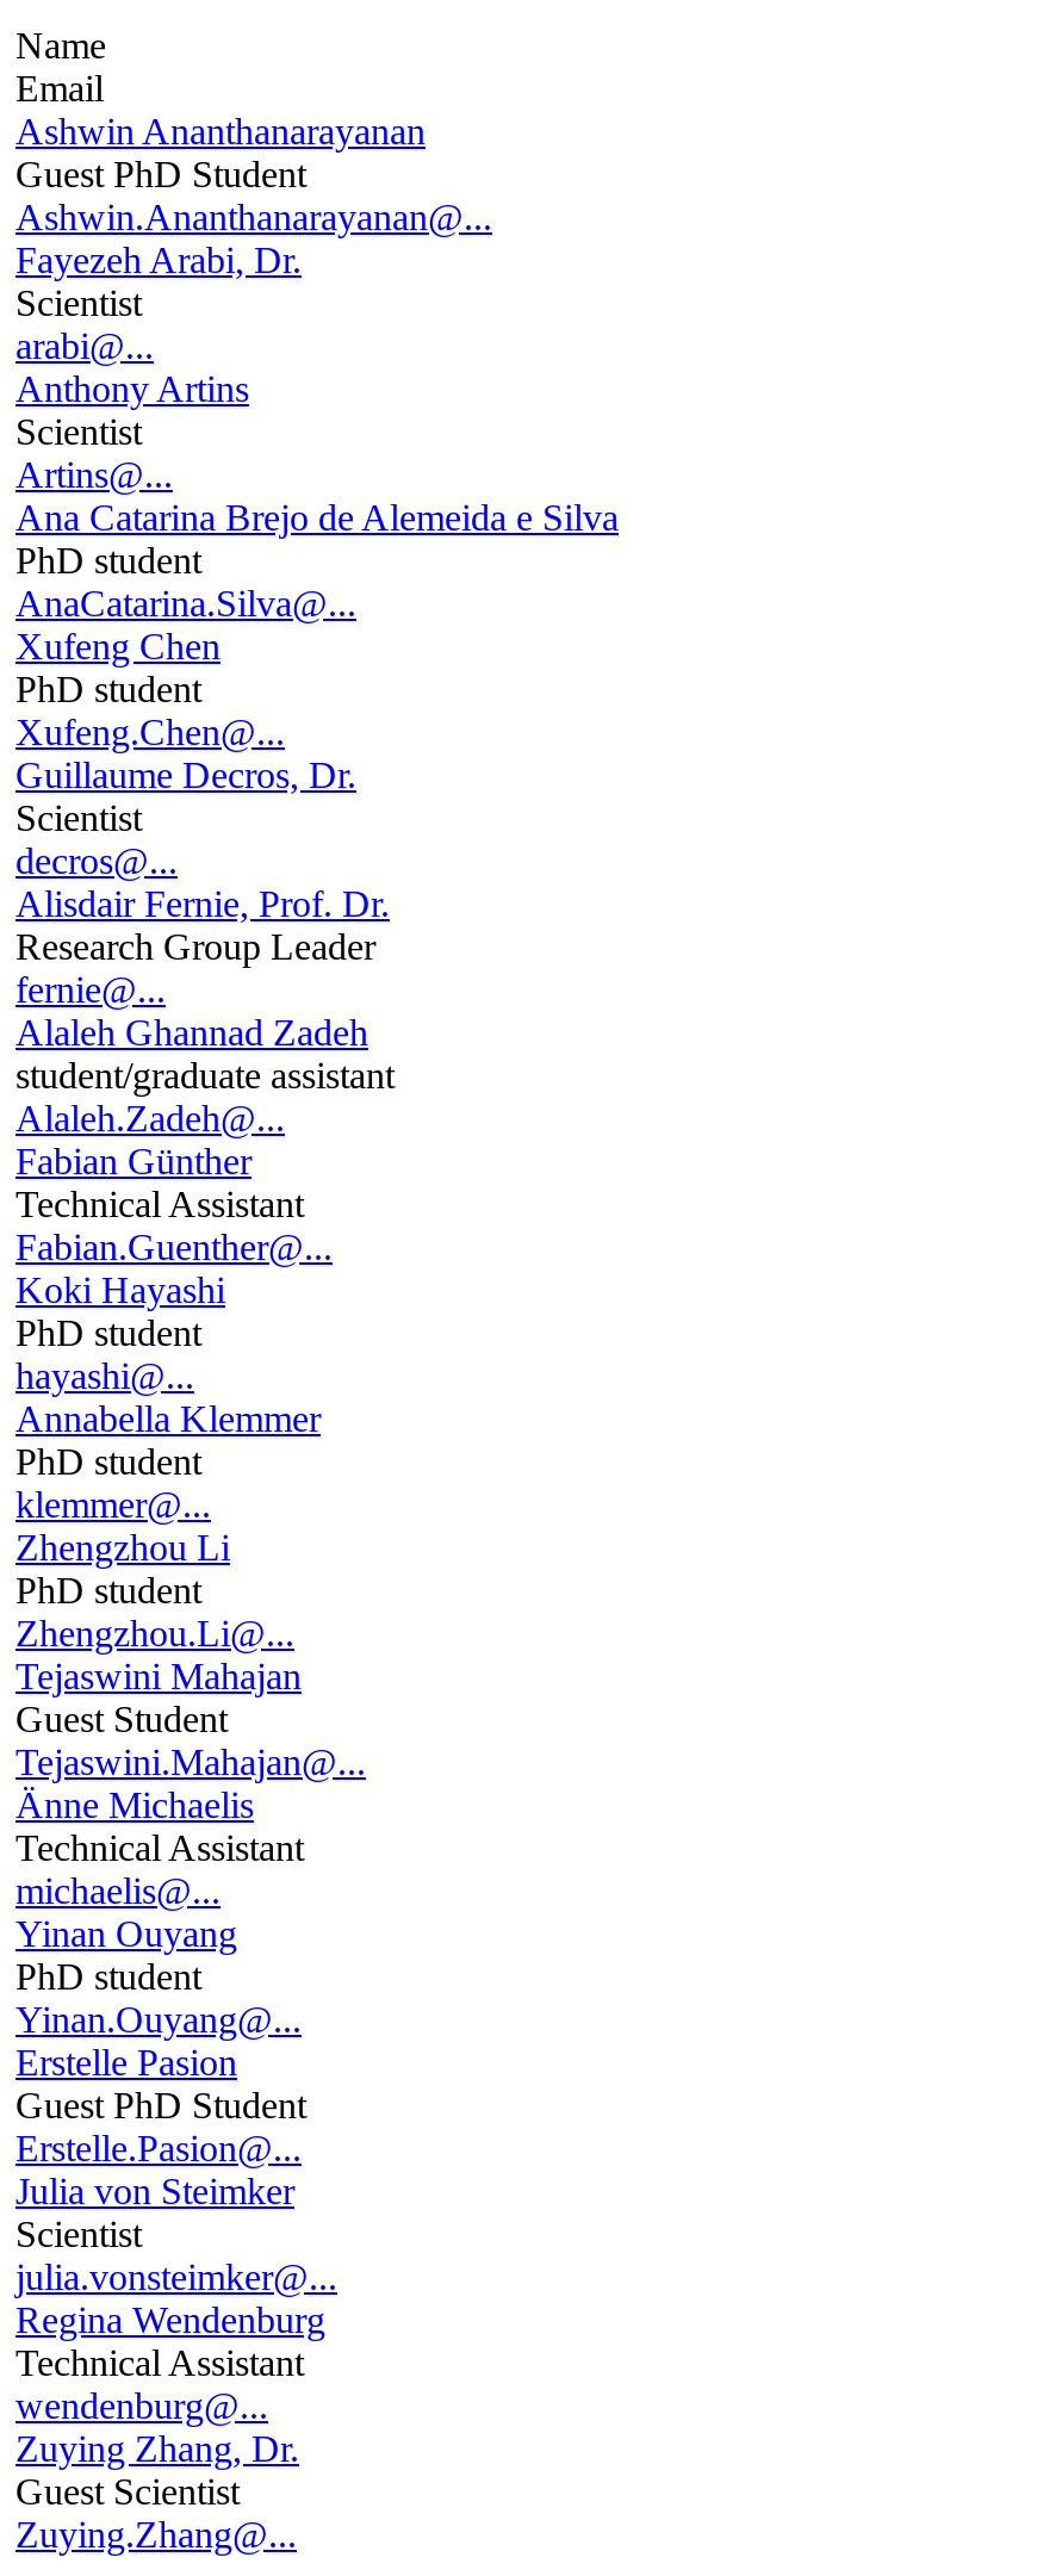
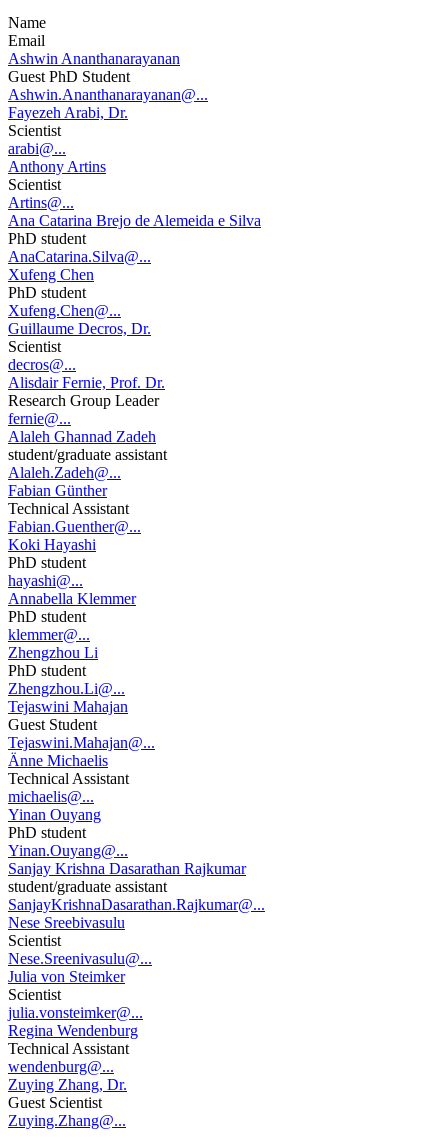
- Erstelle Pasion
- Guest PhD Student
- Erstelle.Pasion@...
+ Sanjay Krishna Dasarathan Rajkumar
+ student/graduate assistant
+ SanjayKrishnaDasarathan.Rajkumar@...
+ Nese Sreebivasulu
+ Scientist
+ Nese.Sreenivasulu@...
